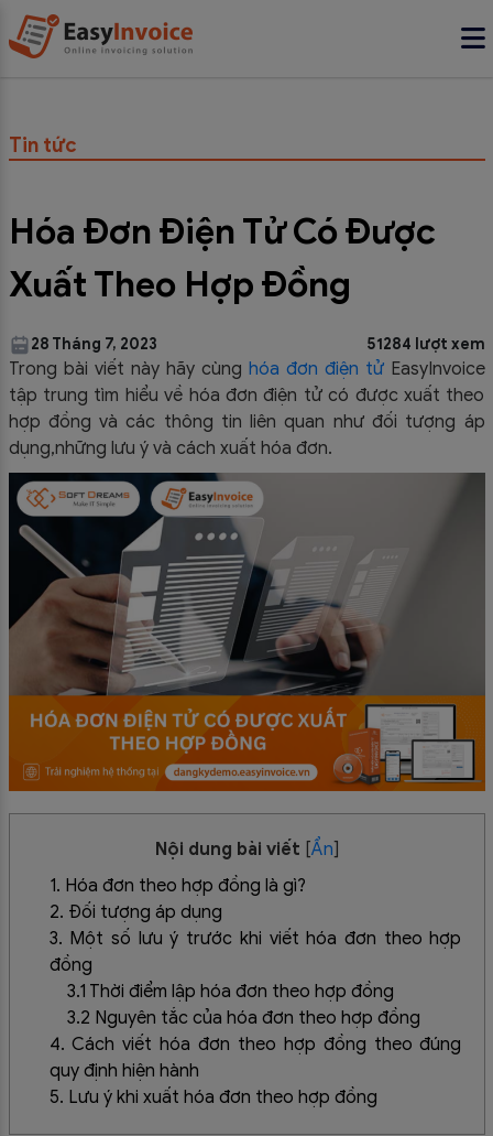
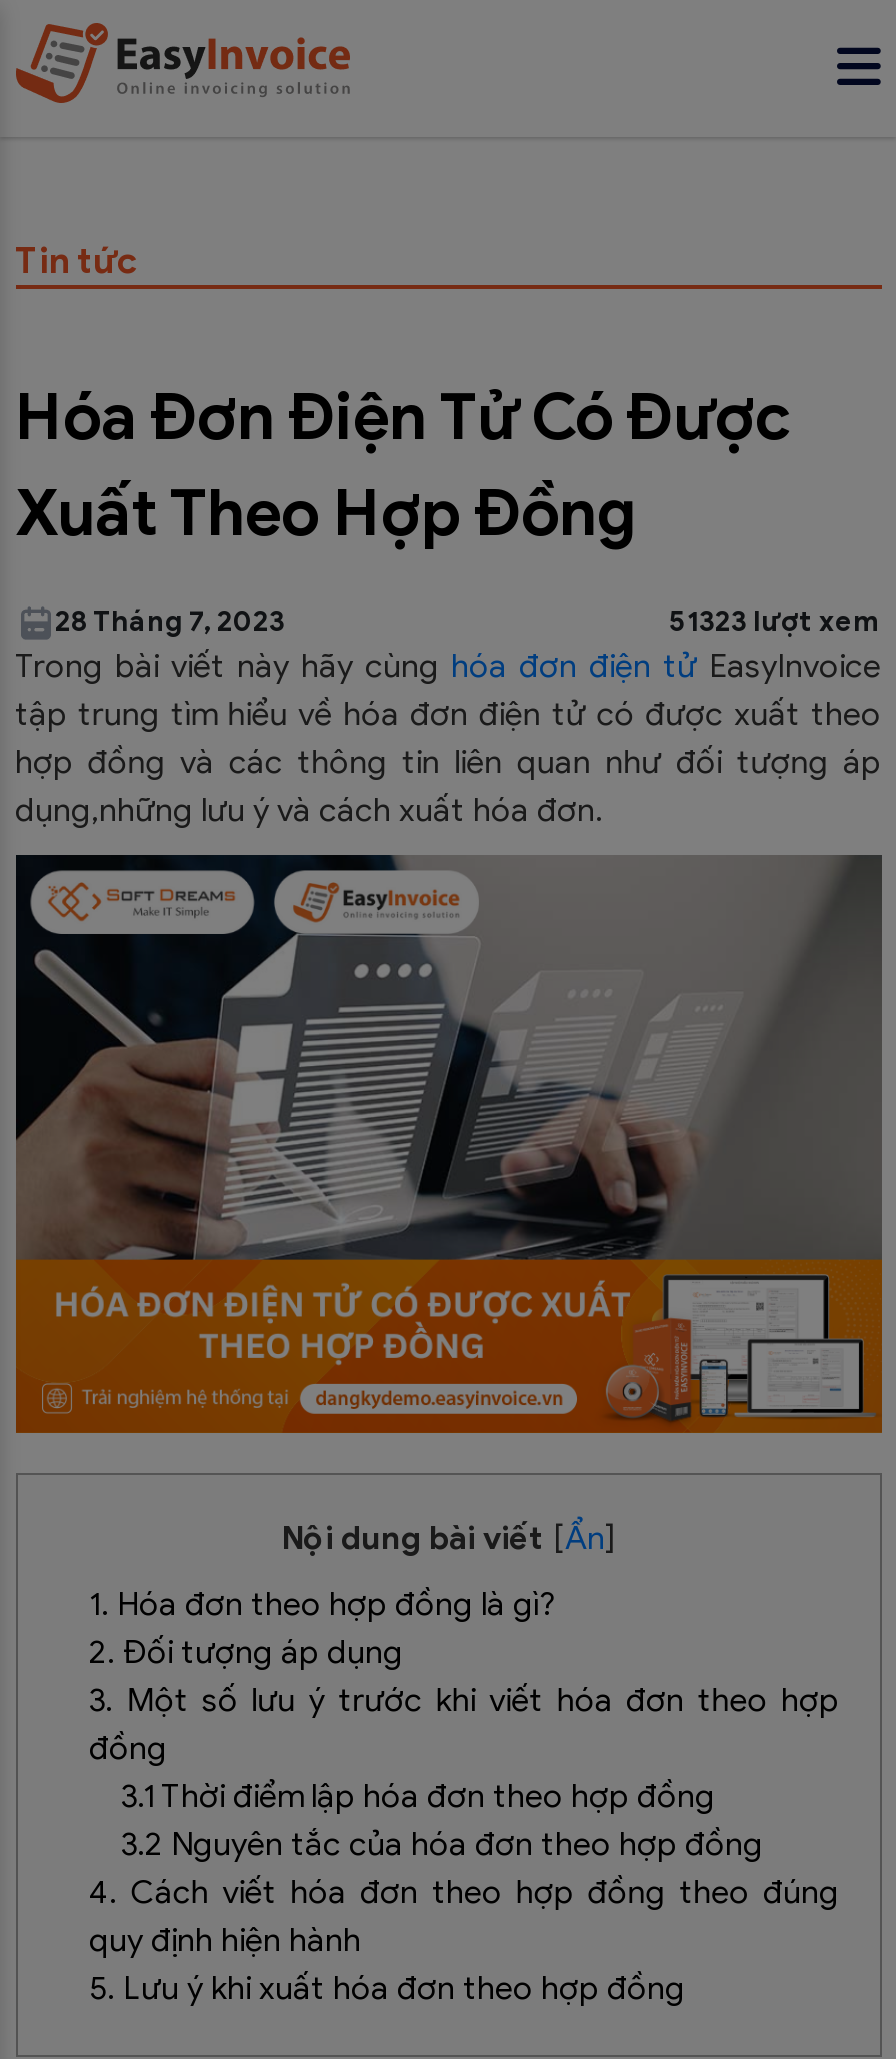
- 51284 lượt xem
+ 51323 lượt xem
